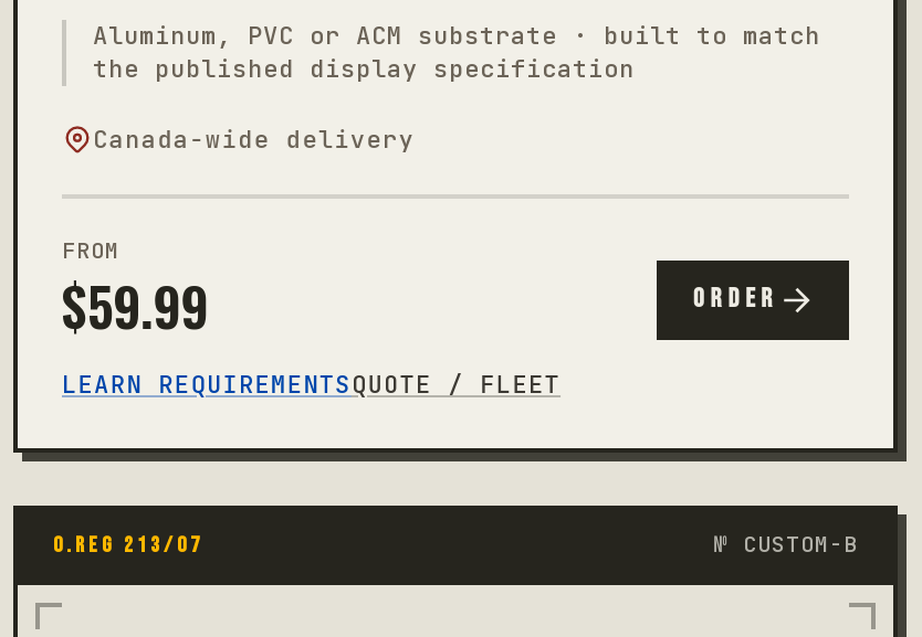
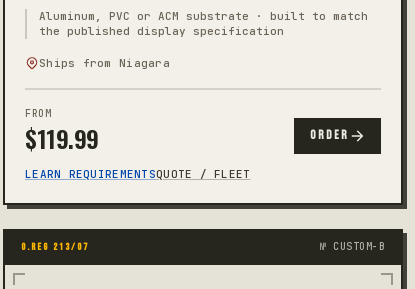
- Canada-wide delivery
+ Ships from Niagara

- $59.99
+ $119.99
